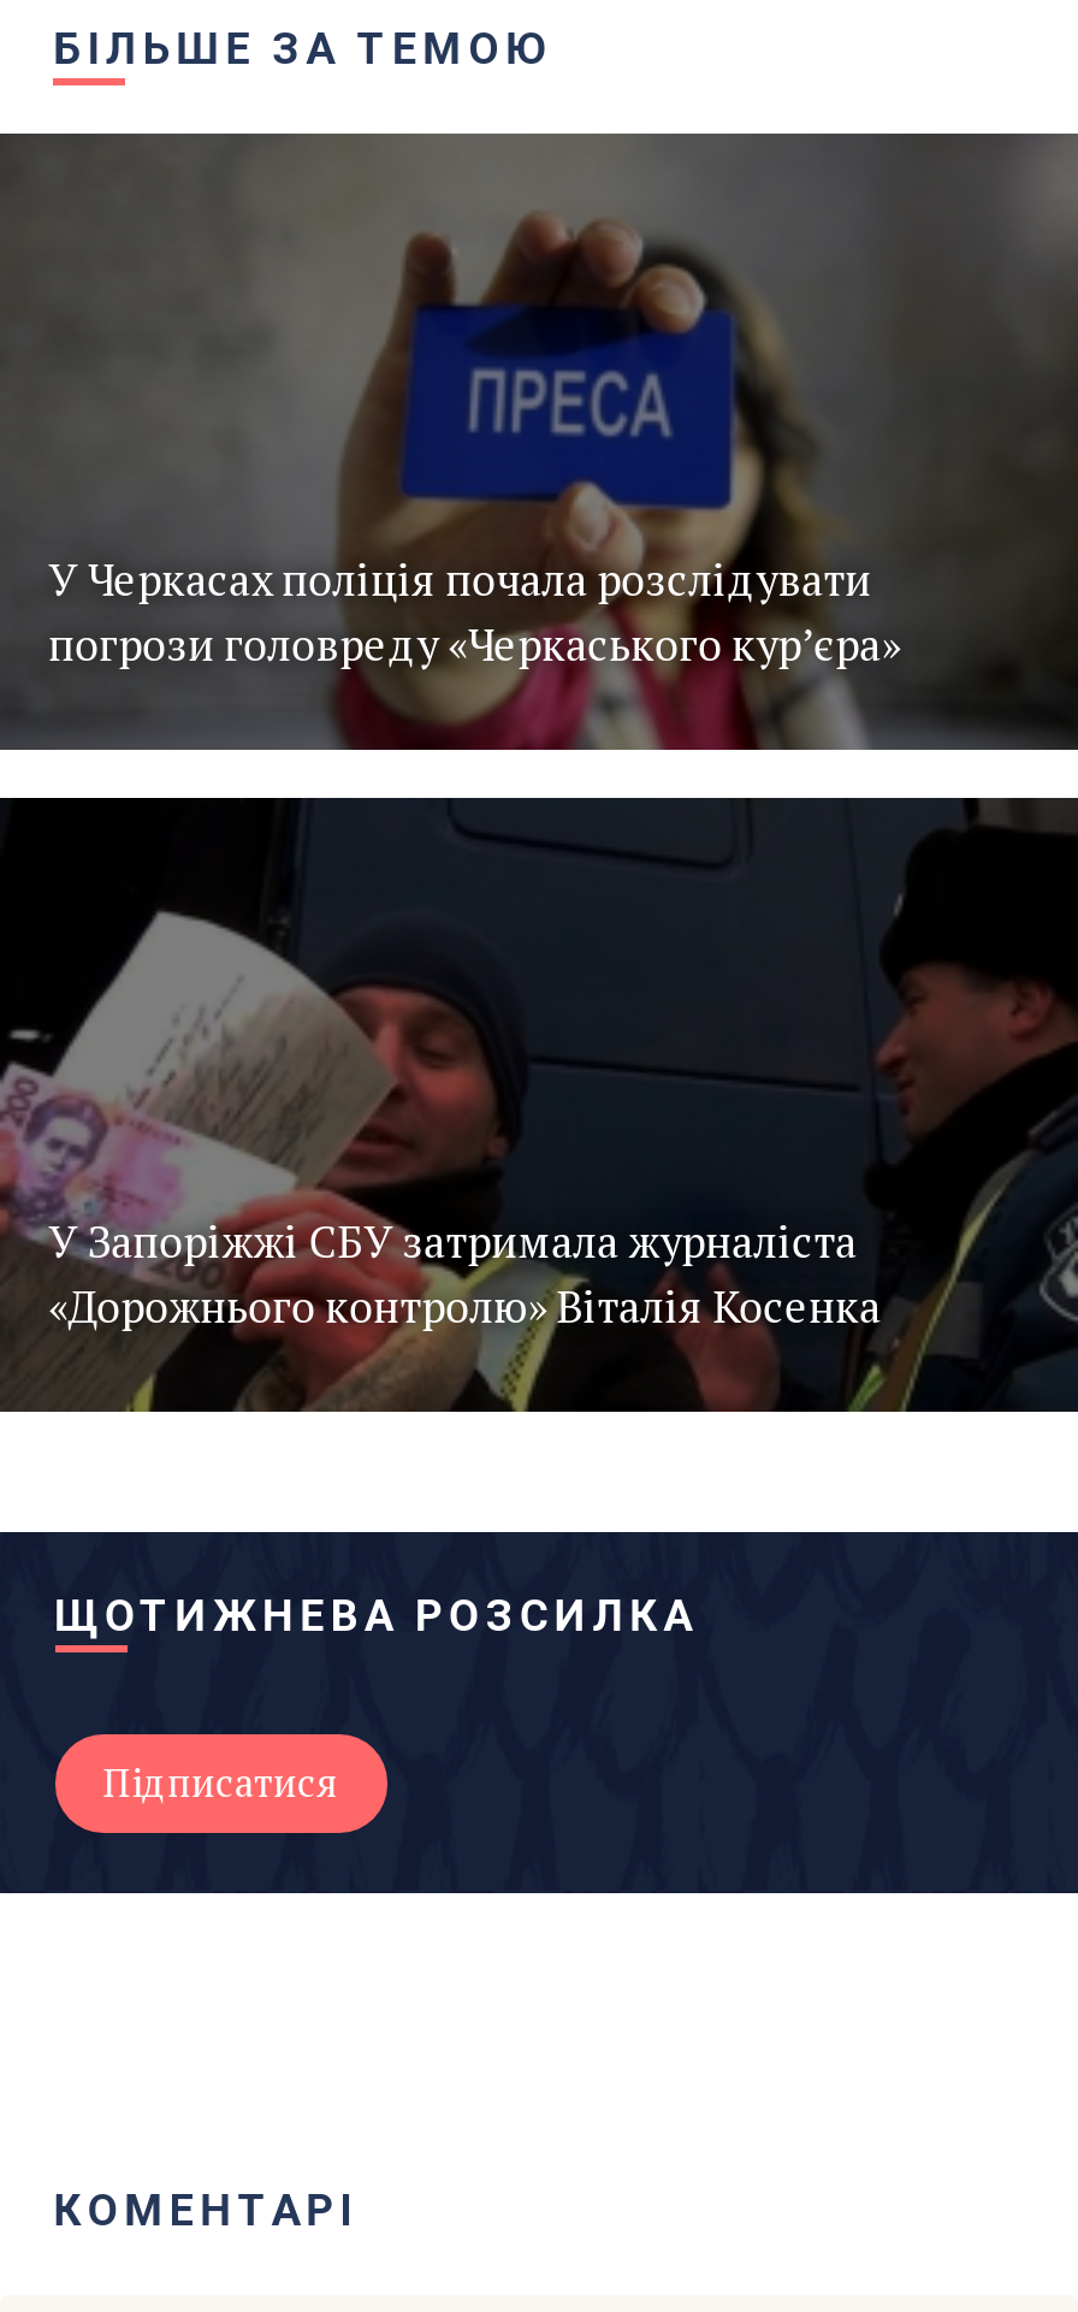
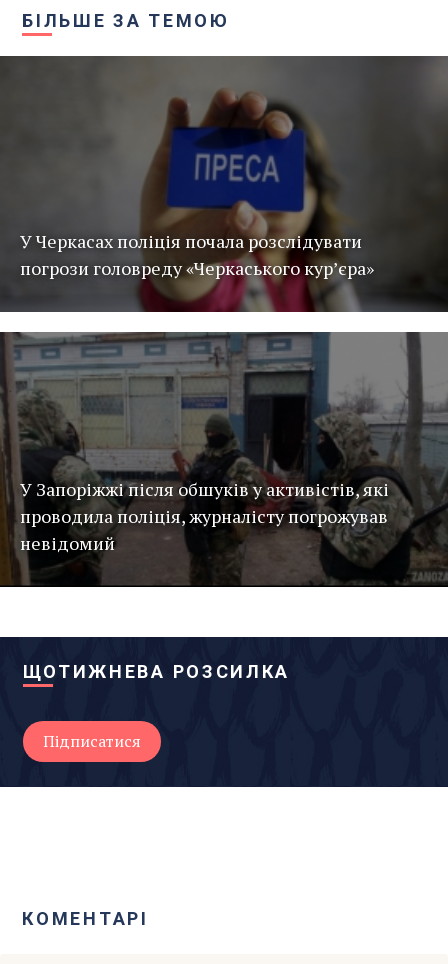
- [image]
- У Запоріжжі СБУ затримала журналіста
- «Дорожнього контролю» Віталія Косенка
+ [image]
+ У Запоріжжі після обшуків у активістів, які
+ проводила поліція, журналісту погрожував
+ невідомий
